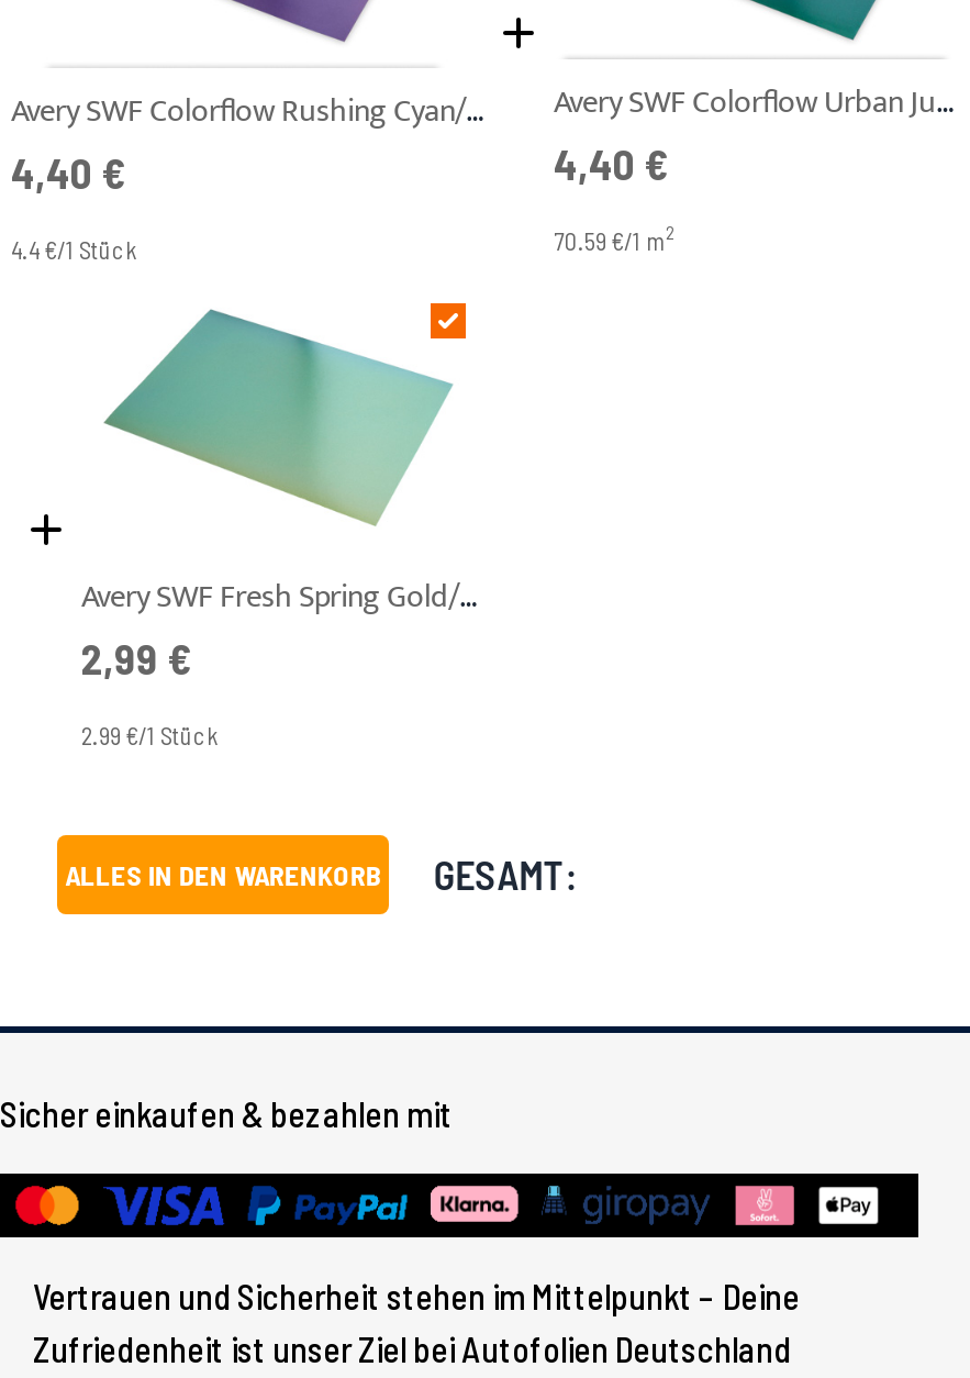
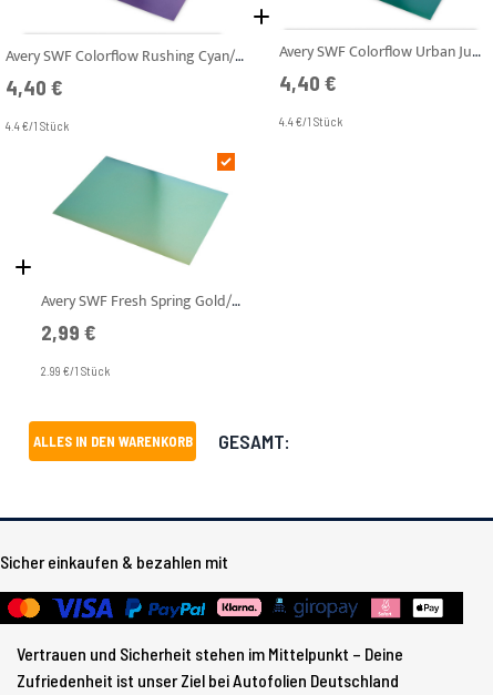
- 70.59 €/1 m2
+ 4.4 €/1 Stück
